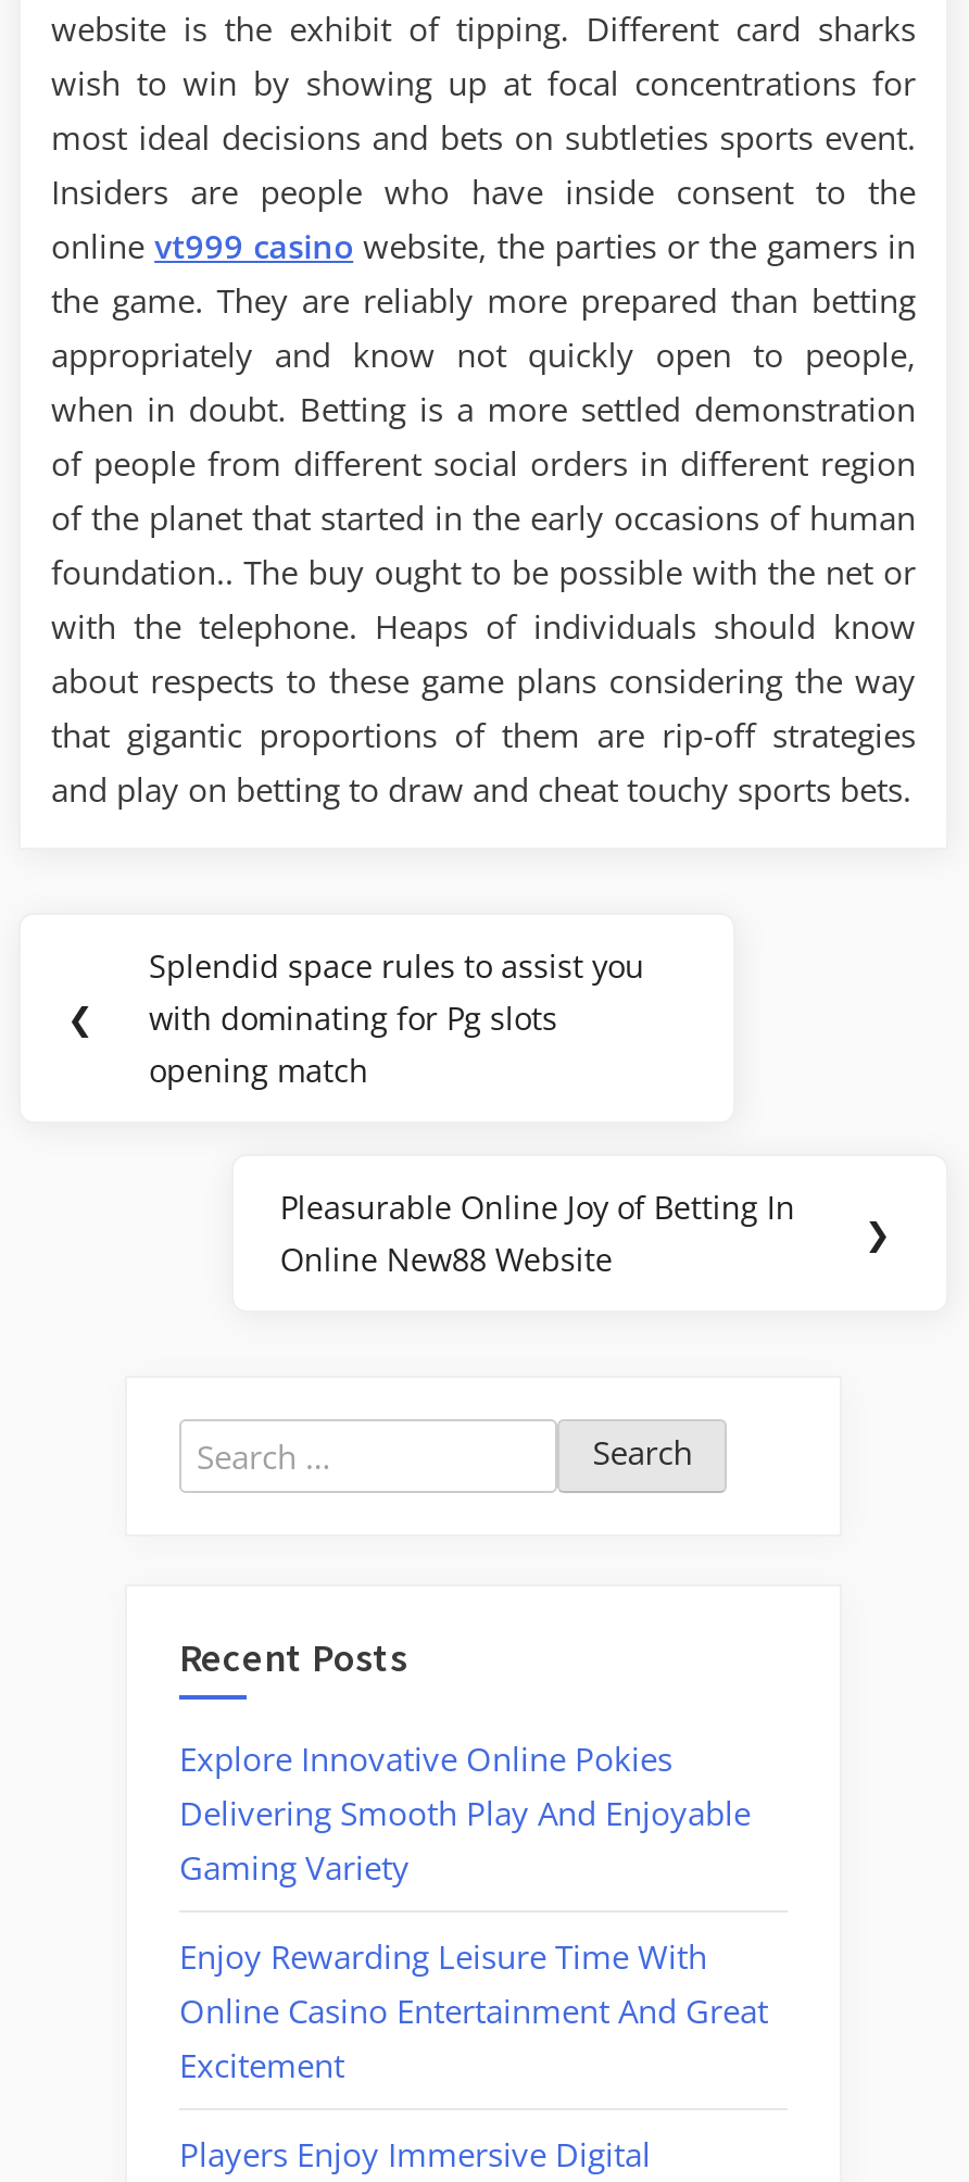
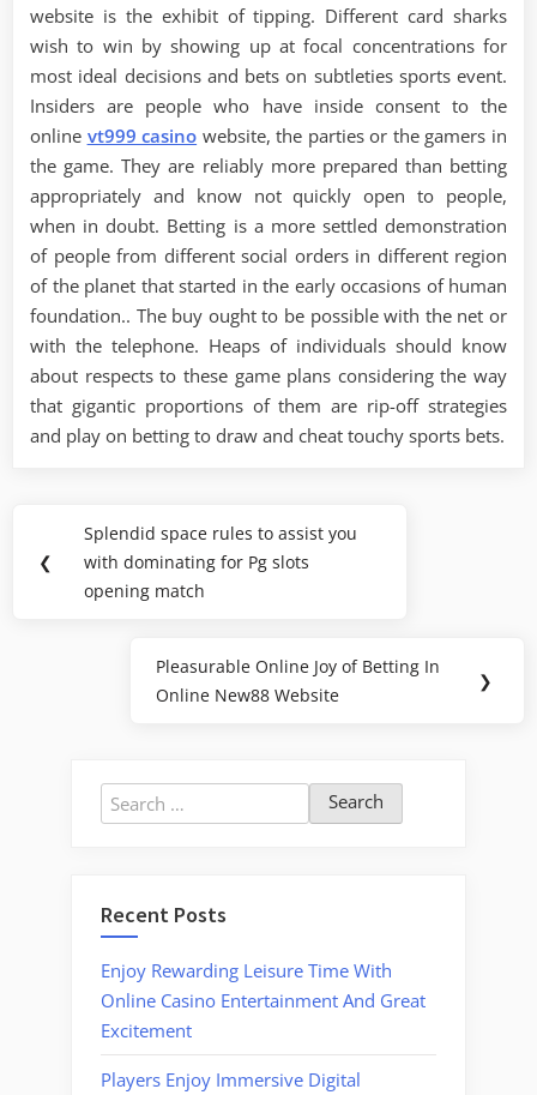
- Explore Innovative Online Pokies
- Delivering Smooth Play And Enjoyable
- Gaming Variety
